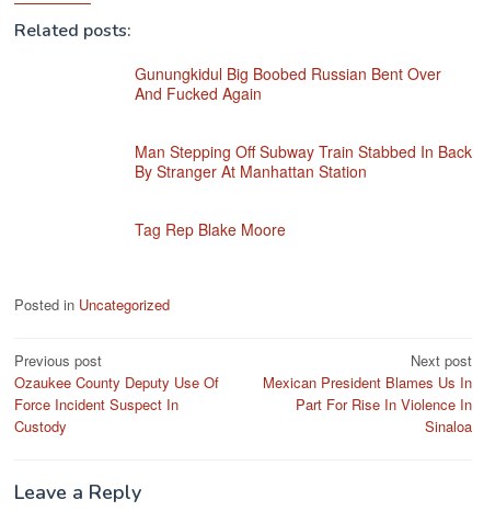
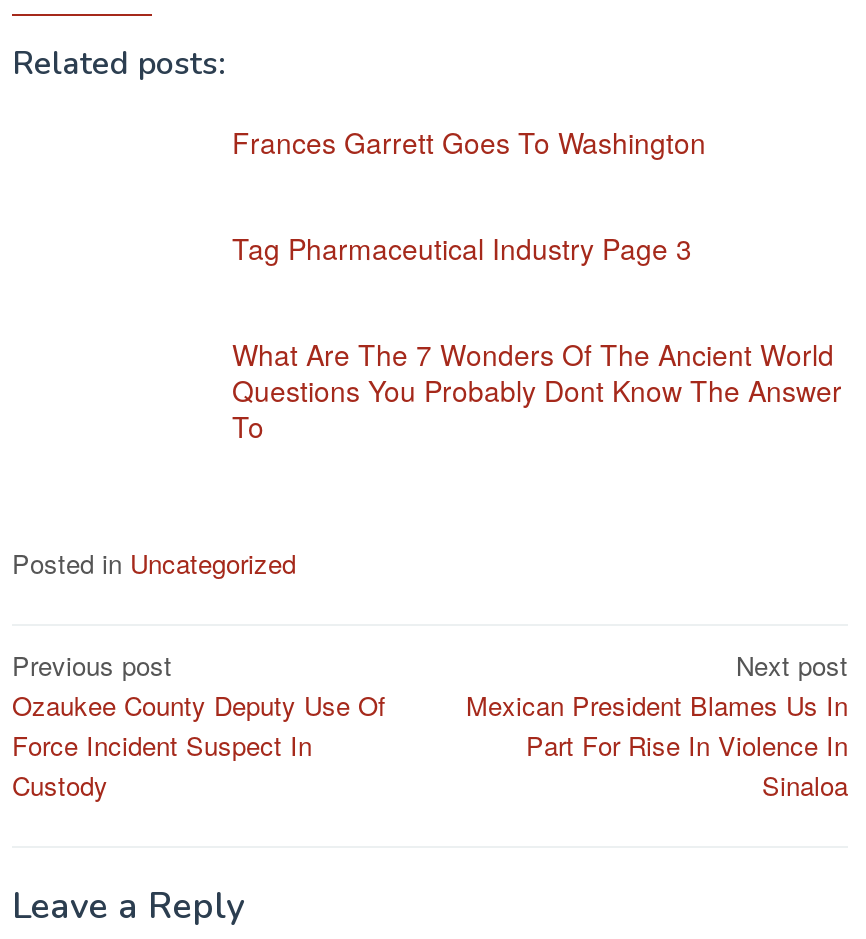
- Gunungkidul Big Boobed Russian Bent Over
- And Fucked Again
+ Frances Garrett Goes To Washington

- Man Stepping Off Subway Train Stabbed In Back
- By Stranger At Manhattan Station
+ Tag Pharmaceutical Industry Page 3

- Tag Rep Blake Moore
+ What Are The 7 Wonders Of The Ancient World
+ Questions You Probably Dont Know The Answer
+ To
